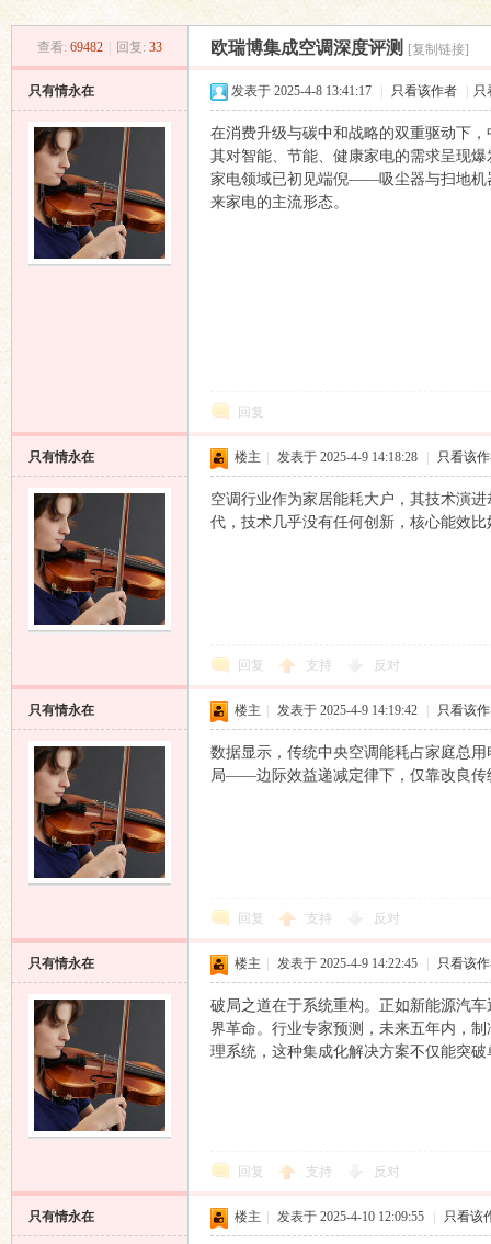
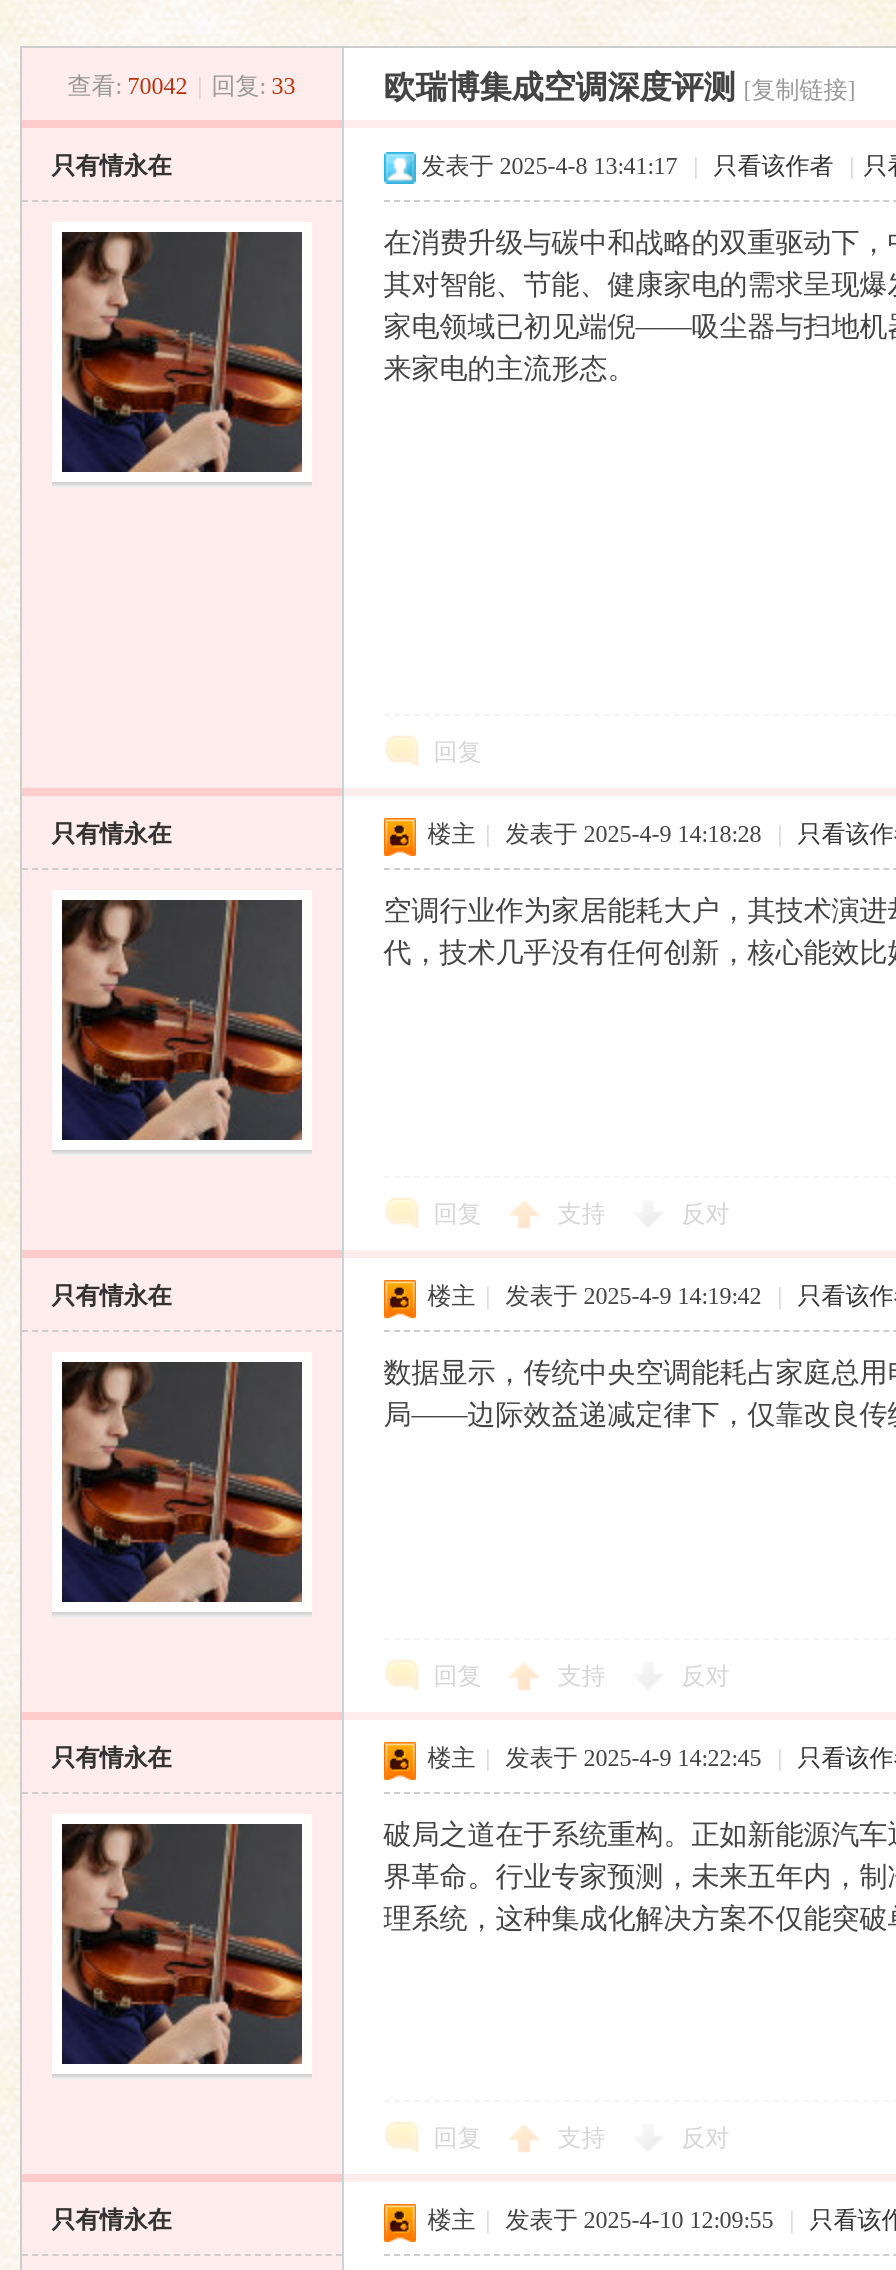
- 查看: 69482
+ 查看: 70042
